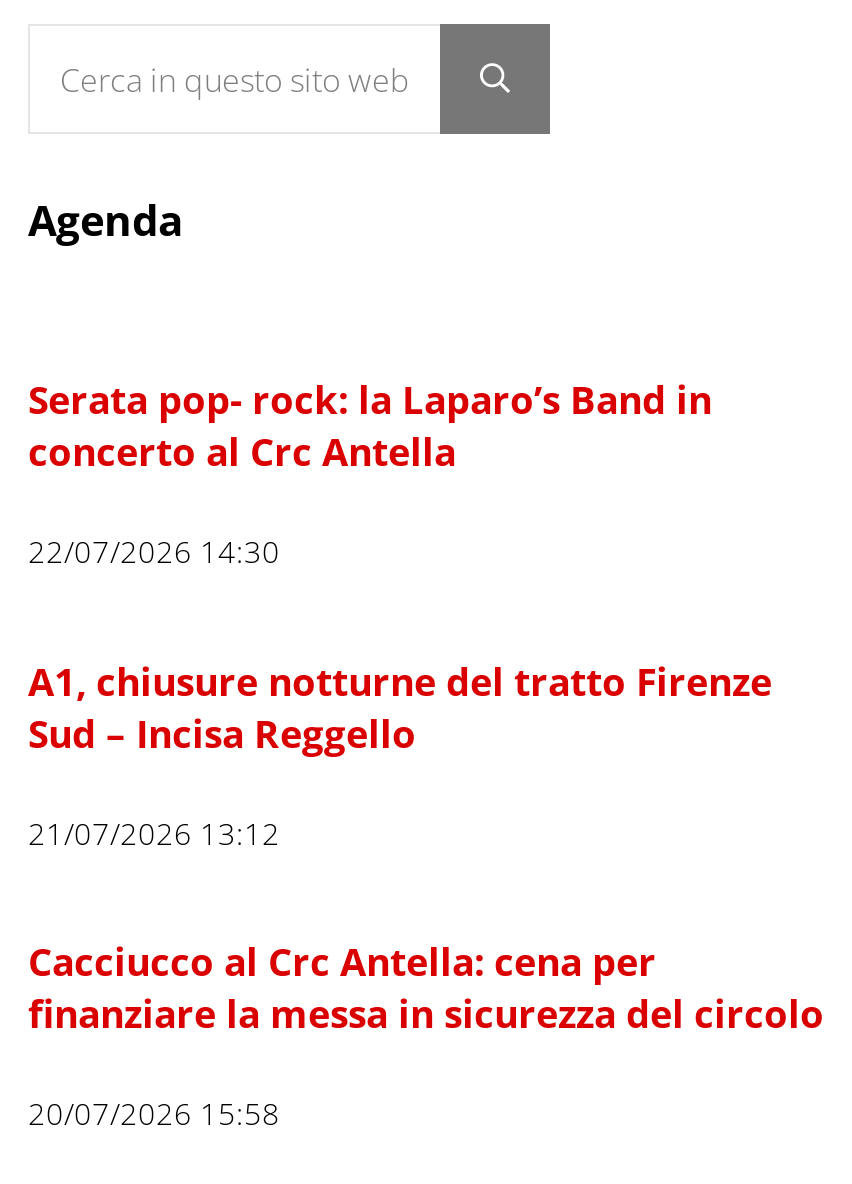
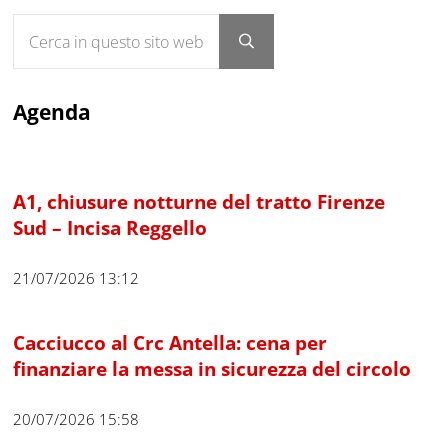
- Serata pop- rock: la Laparo’s Band in
- concerto al Crc Antella
- 22/07/2026 14:30
